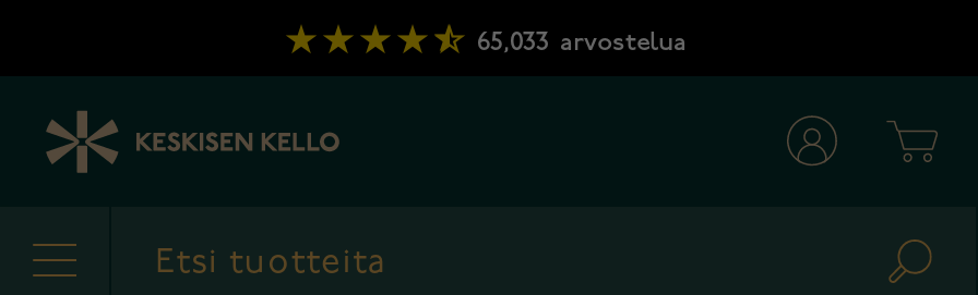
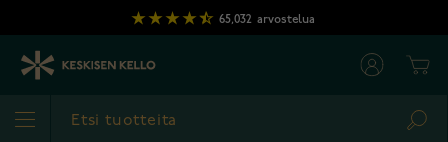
- 65,033 arvostelua
+ 65,032 arvostelua
